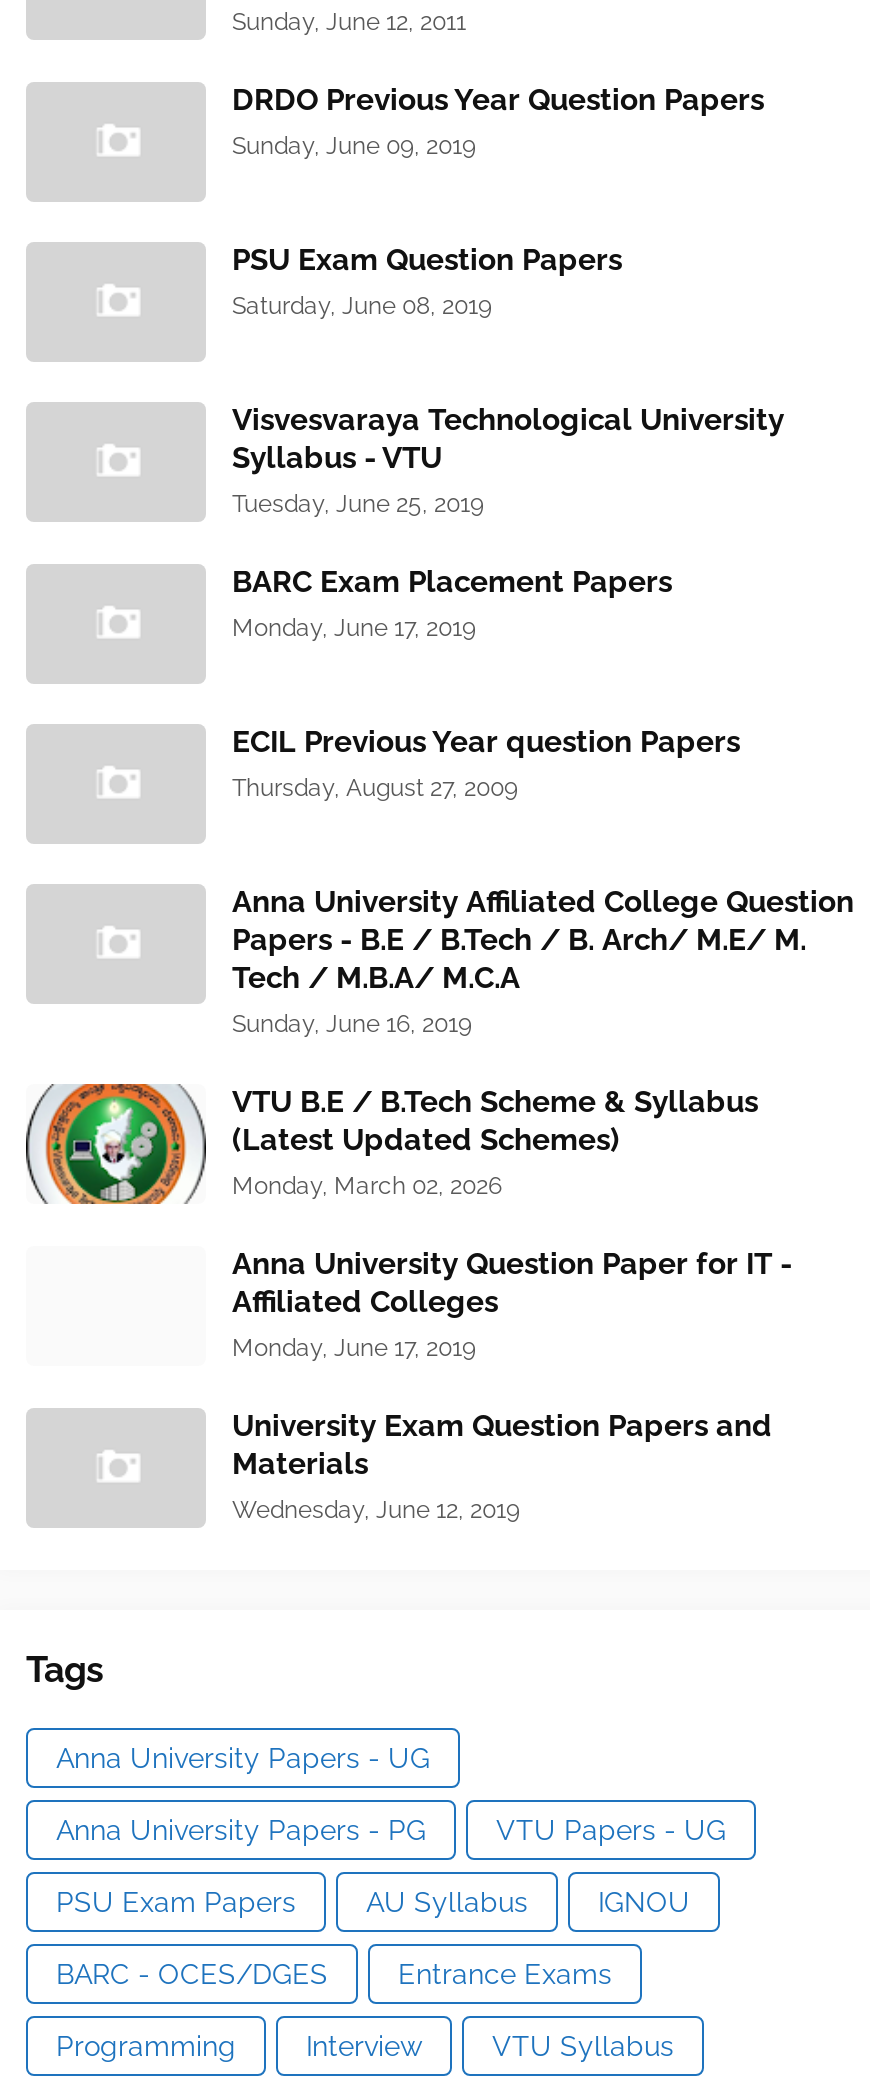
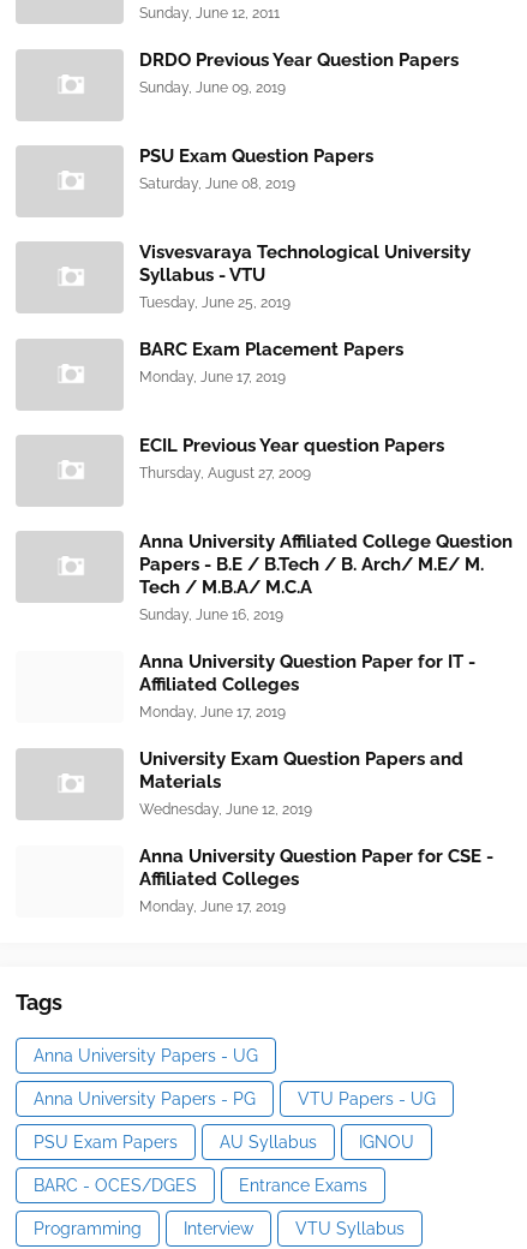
- [image]
- VTU B.E / B.Tech Scheme & Syllabus
- (Latest Updated Schemes)
- Monday, March 02, 2026

moved up: Anna University Question Paper for IT - | Affiliated Colleges | Monday, June 17, 2019 | University Exam Question Papers and | Materials | Wednesday, June 12, 2019

+ Anna University Question Paper for CSE -
+ Affiliated Colleges
+ Monday, June 17, 2019
